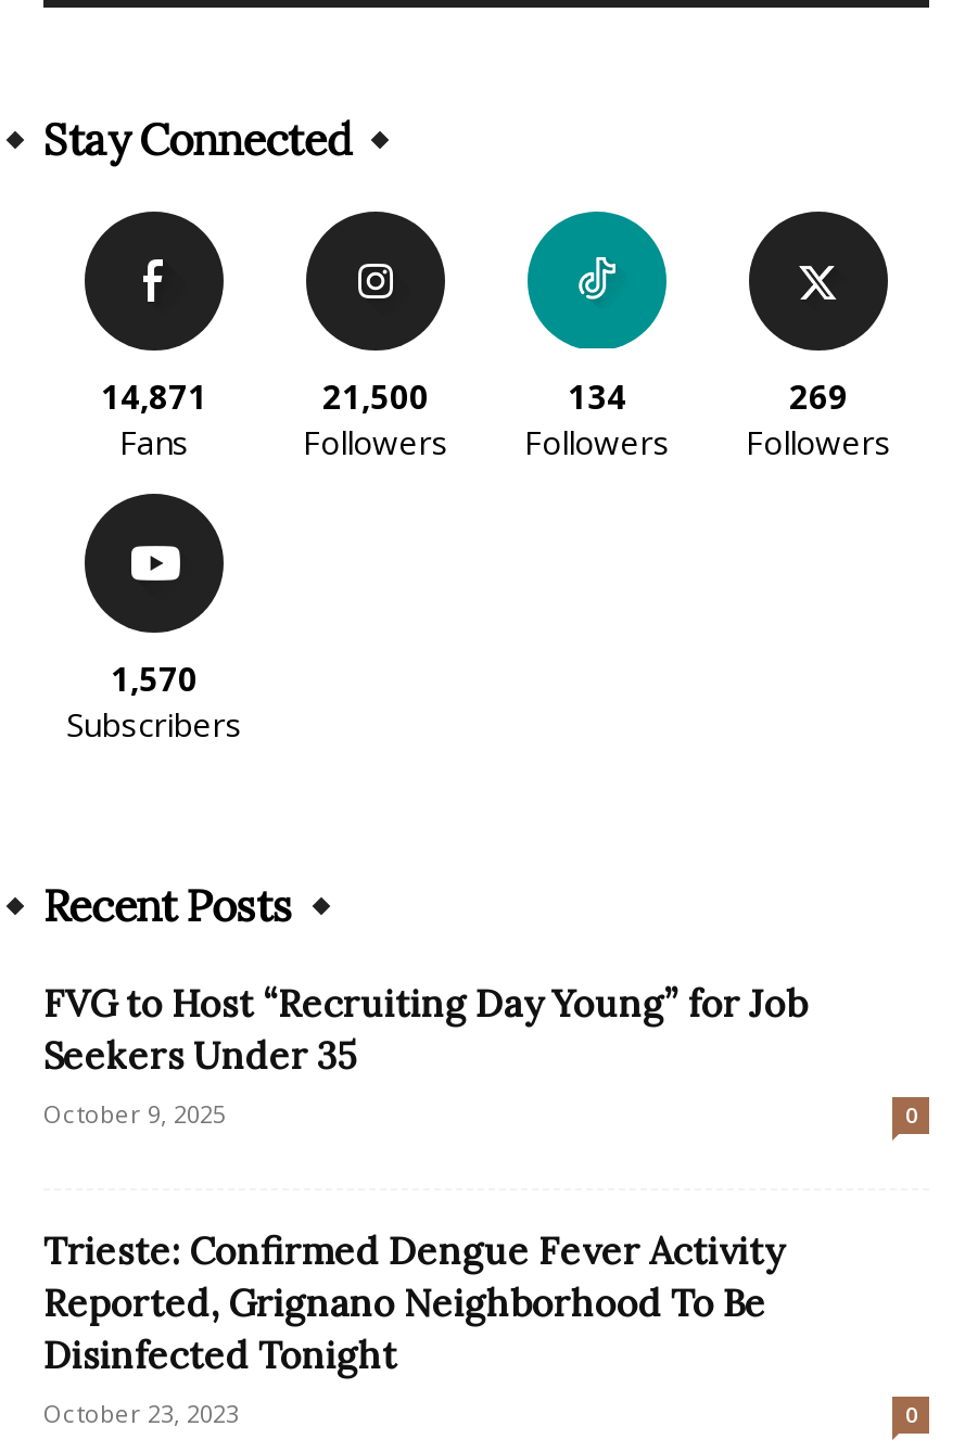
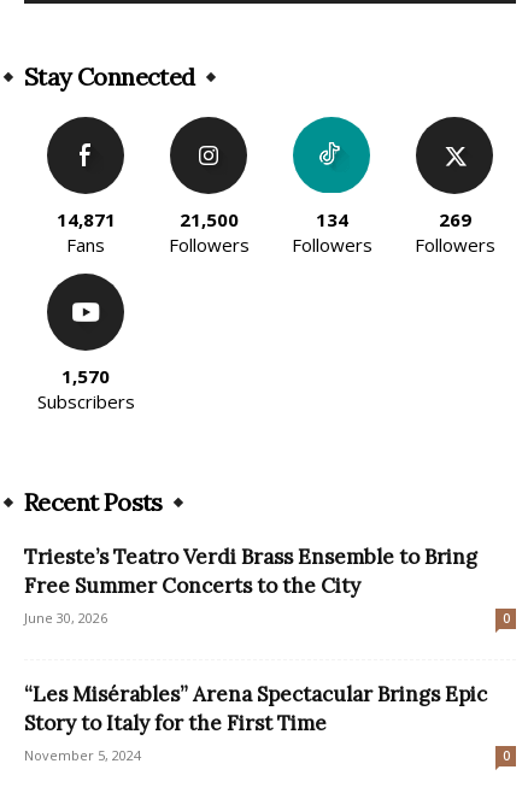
- FVG to Host “Recruiting Day Young” for Job
- Seekers Under 35
- October 9, 2025
+ Trieste’s Teatro Verdi Brass Ensemble to Bring
+ Free Summer Concerts to the City
+ June 30, 2026

- Trieste: Confirmed Dengue Fever Activity
- Reported, Grignano Neighborhood To Be
- Disinfected Tonight
- October 23, 2023
+ “Les Misérables” Arena Spectacular Brings Epic
+ Story to Italy for the First Time
+ November 5, 2024
